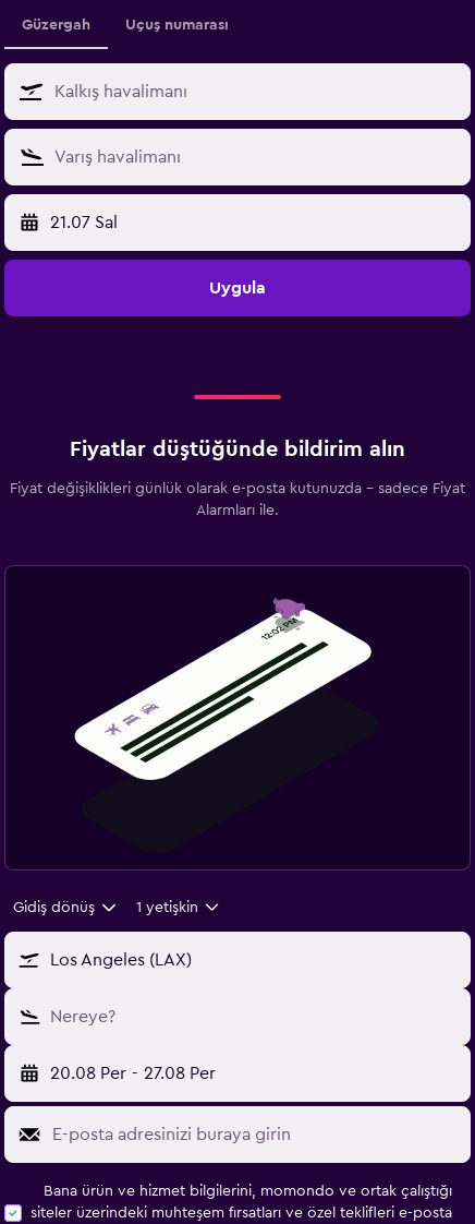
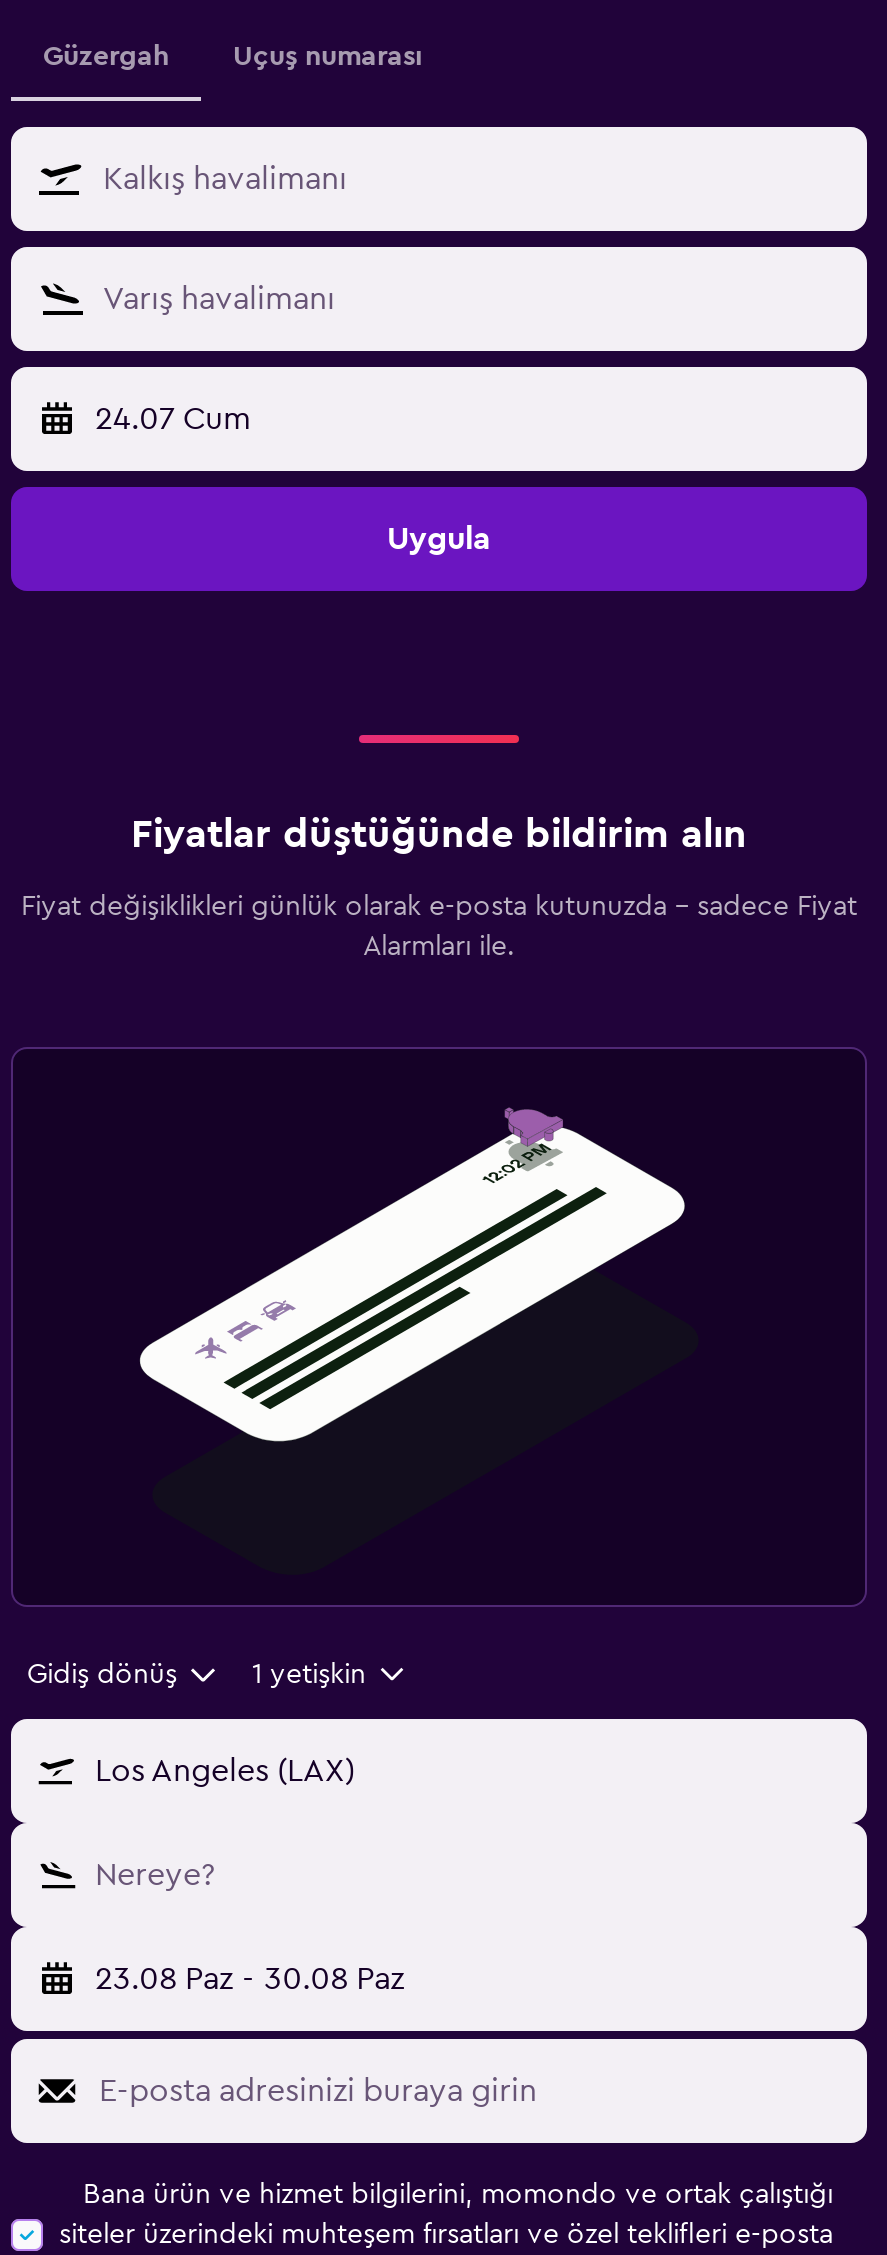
- 21.07 Sal
+ 24.07 Cum

- 20.08 Per - 27.08 Per
+ 23.08 Paz - 30.08 Paz
